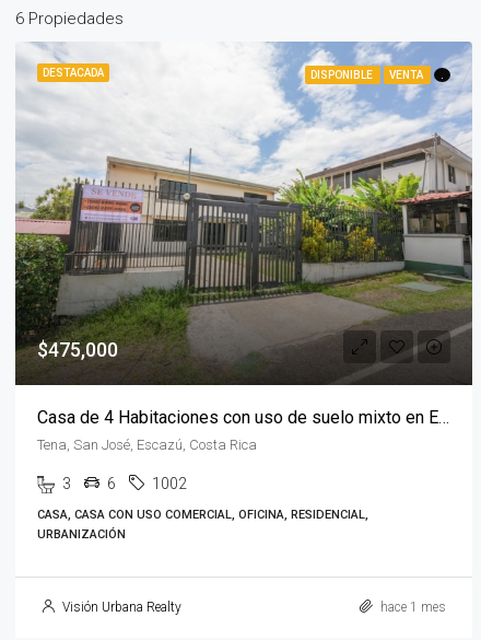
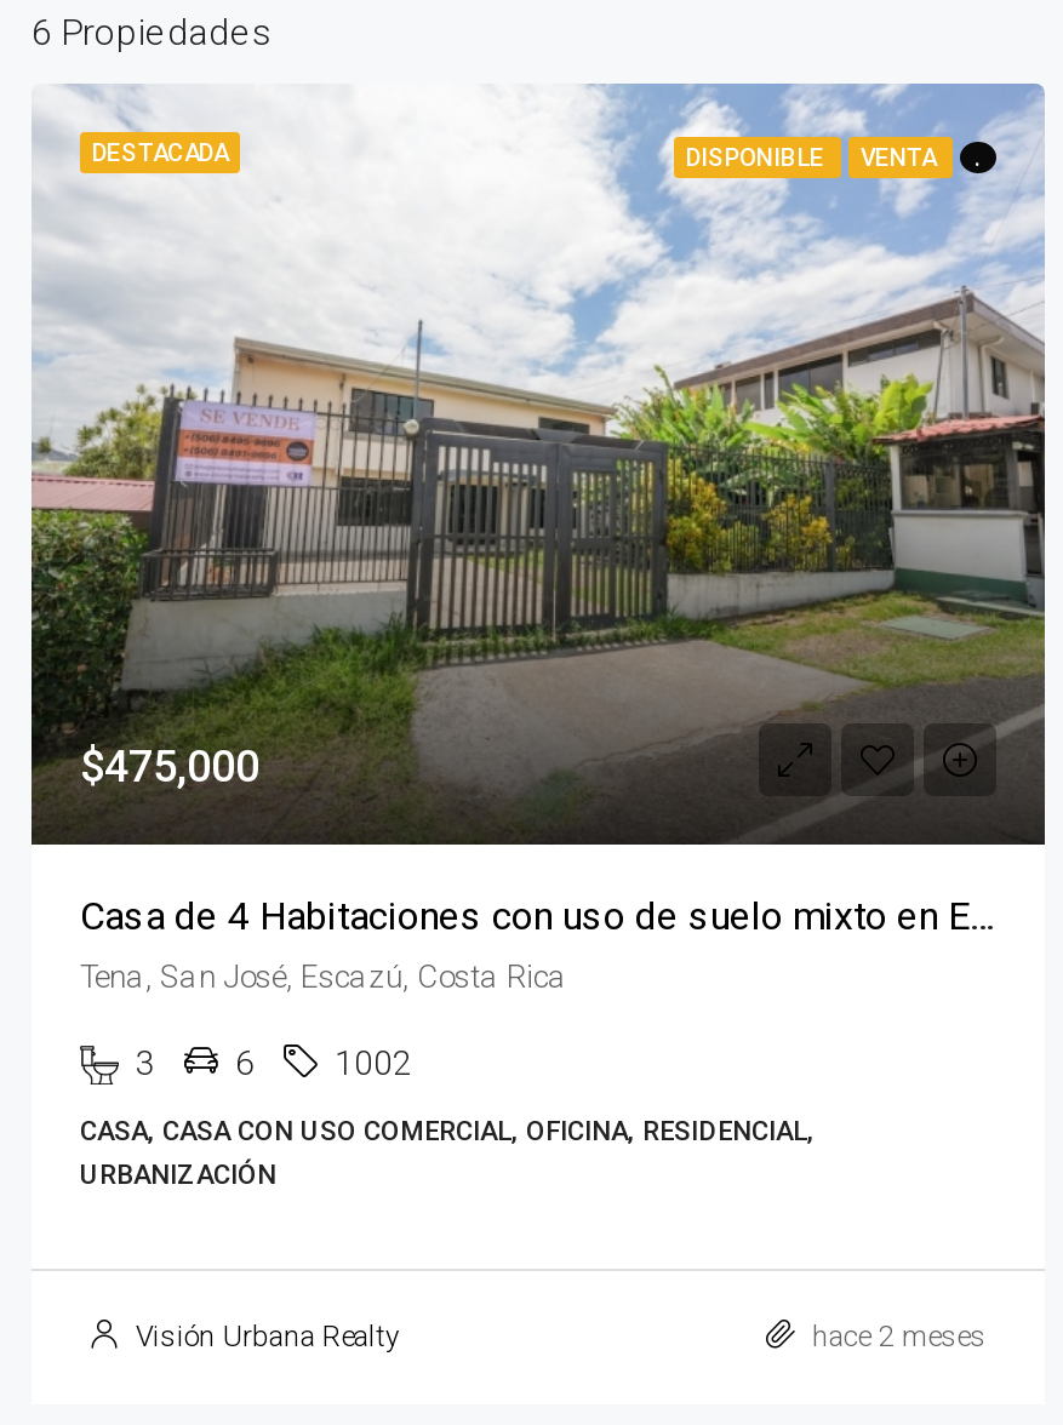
- hace 1 mes
+ hace 2 meses
